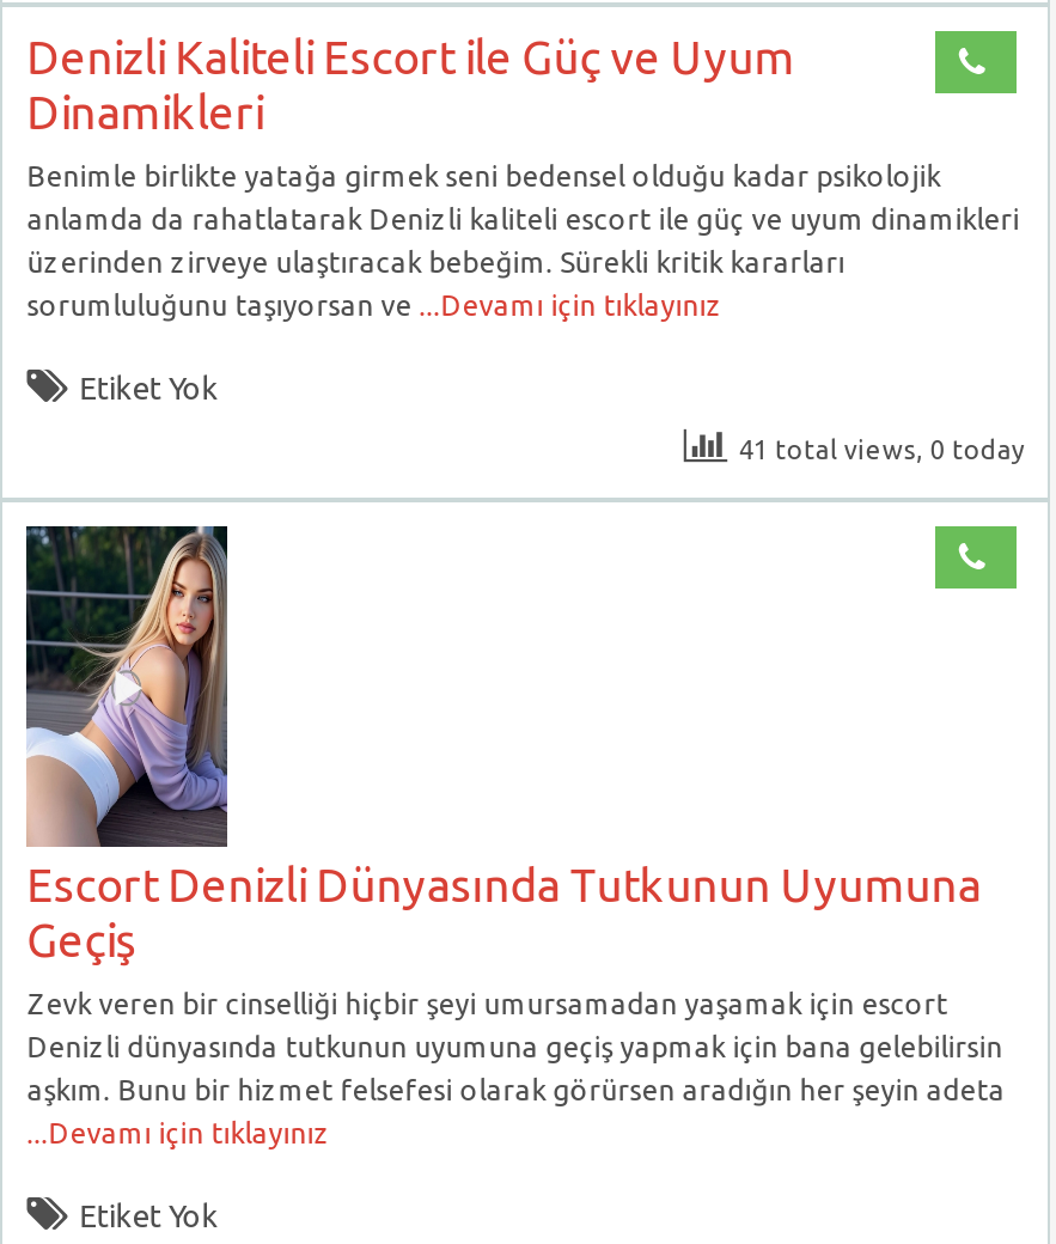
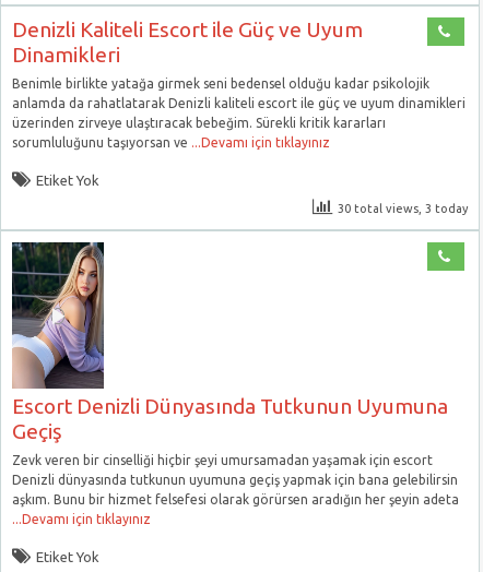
- 41 total views, 0 today
+ 30 total views, 3 today
